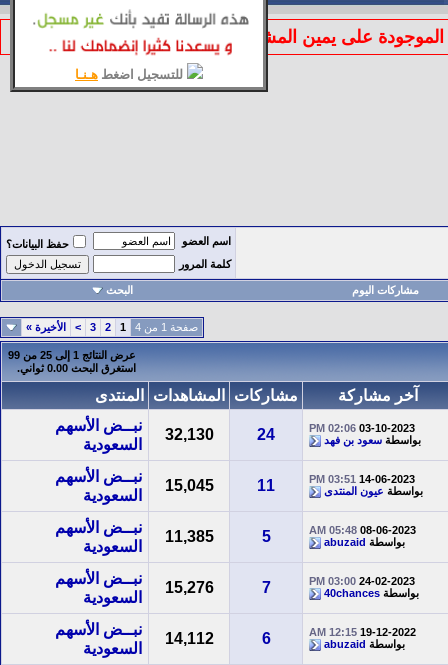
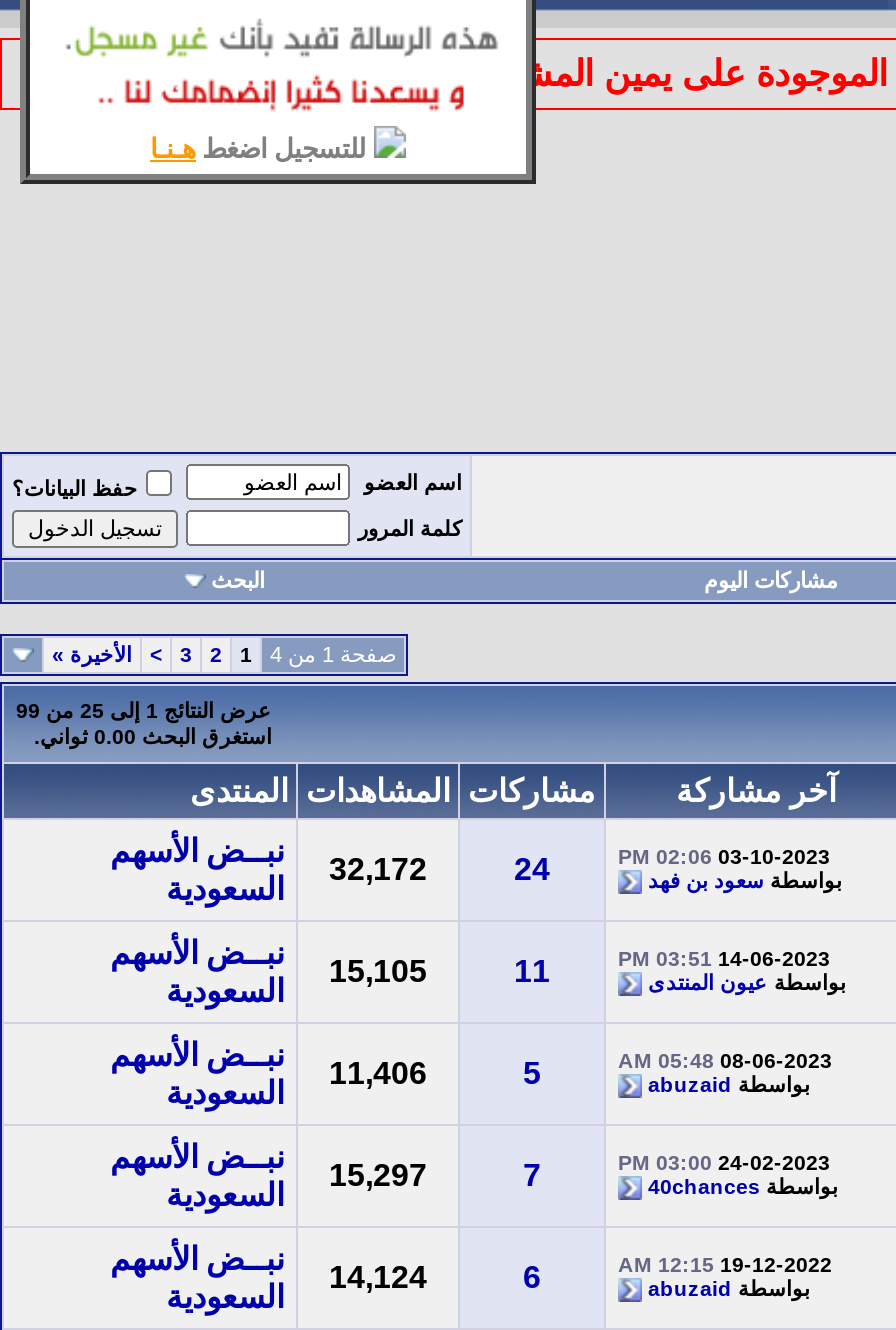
- 32,130
+ 32,172

- 15,045
+ 15,105

- 11,385
+ 11,406

- 15,276
+ 15,297

- 14,112
+ 14,124
